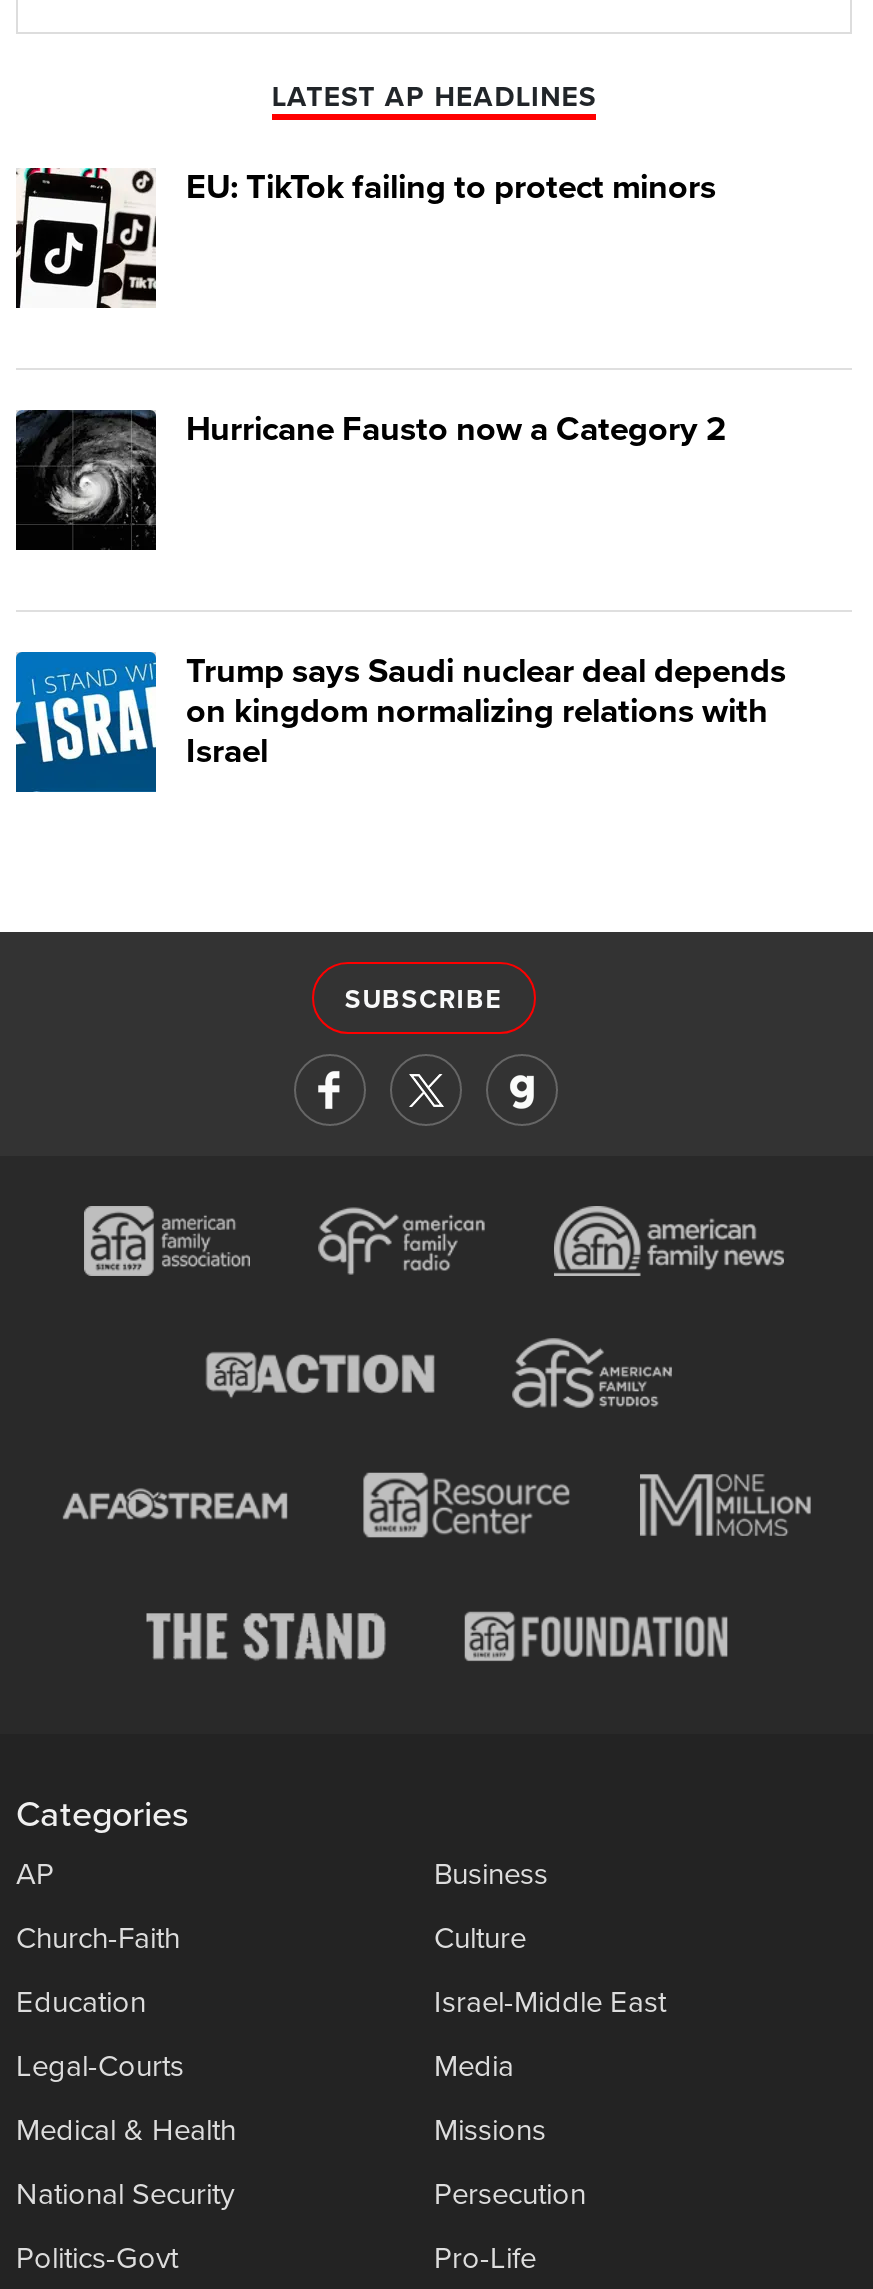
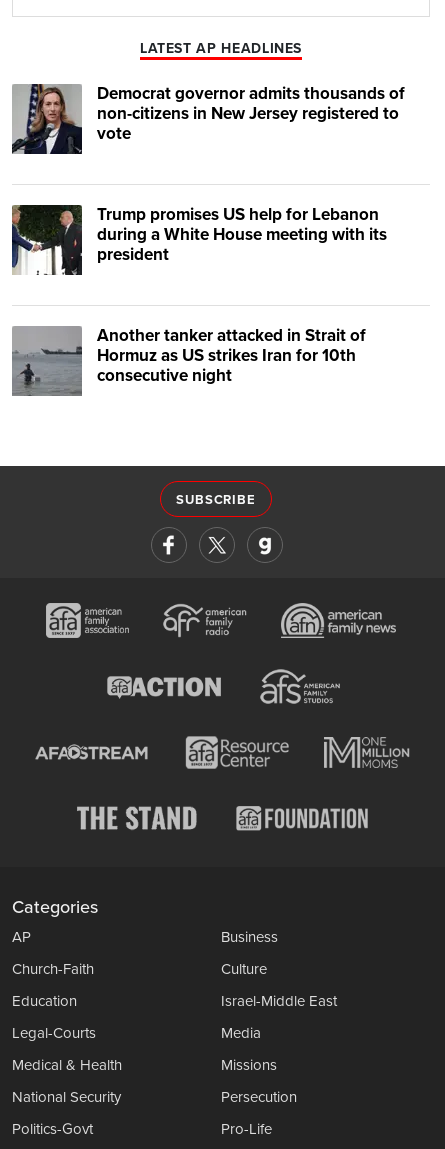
- [image]
- EU: TikTok failing to protect minors
+ [image]
+ Democrat governor admits thousands of
+ non-citizens in New Jersey registered to
+ vote

- [image]
- Hurricane Fausto now a Category 2
+ [image]
+ Trump promises US help for Lebanon
+ during a White House meeting with its
+ president

- [image]
- Trump says Saudi nuclear deal depends
- on kingdom normalizing relations with
- Israel
+ [image]
+ Another tanker attacked in Strait of
+ Hormuz as US strikes Iran for 10th
+ consecutive night
